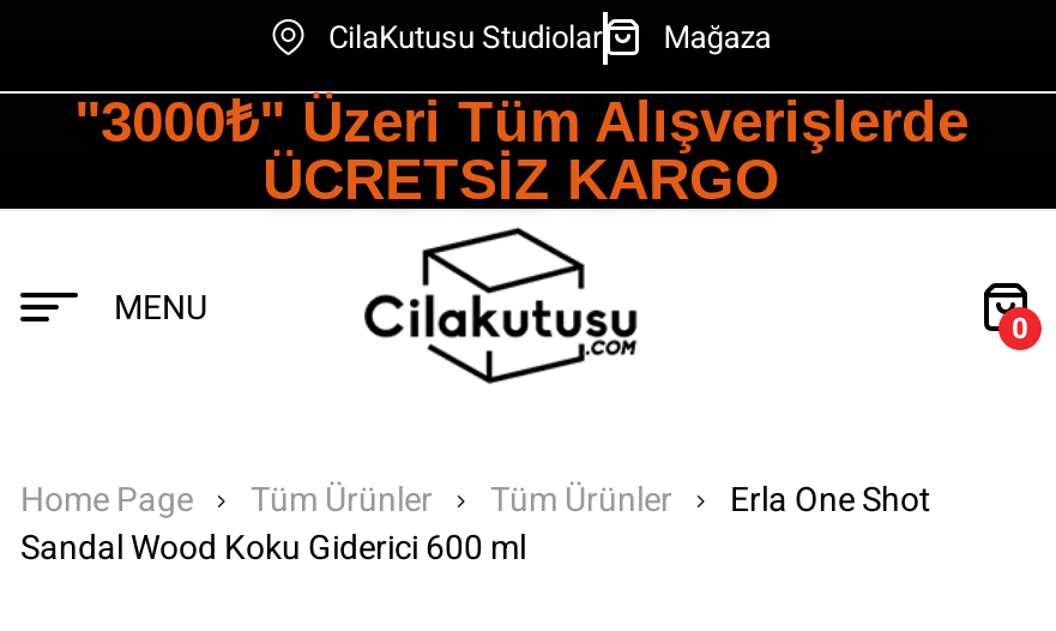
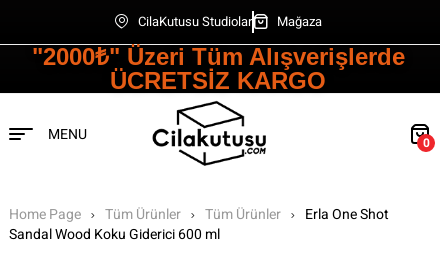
- "3000₺" Üzeri Tüm Alışverişlerde
+ "2000₺" Üzeri Tüm Alışverişlerde
